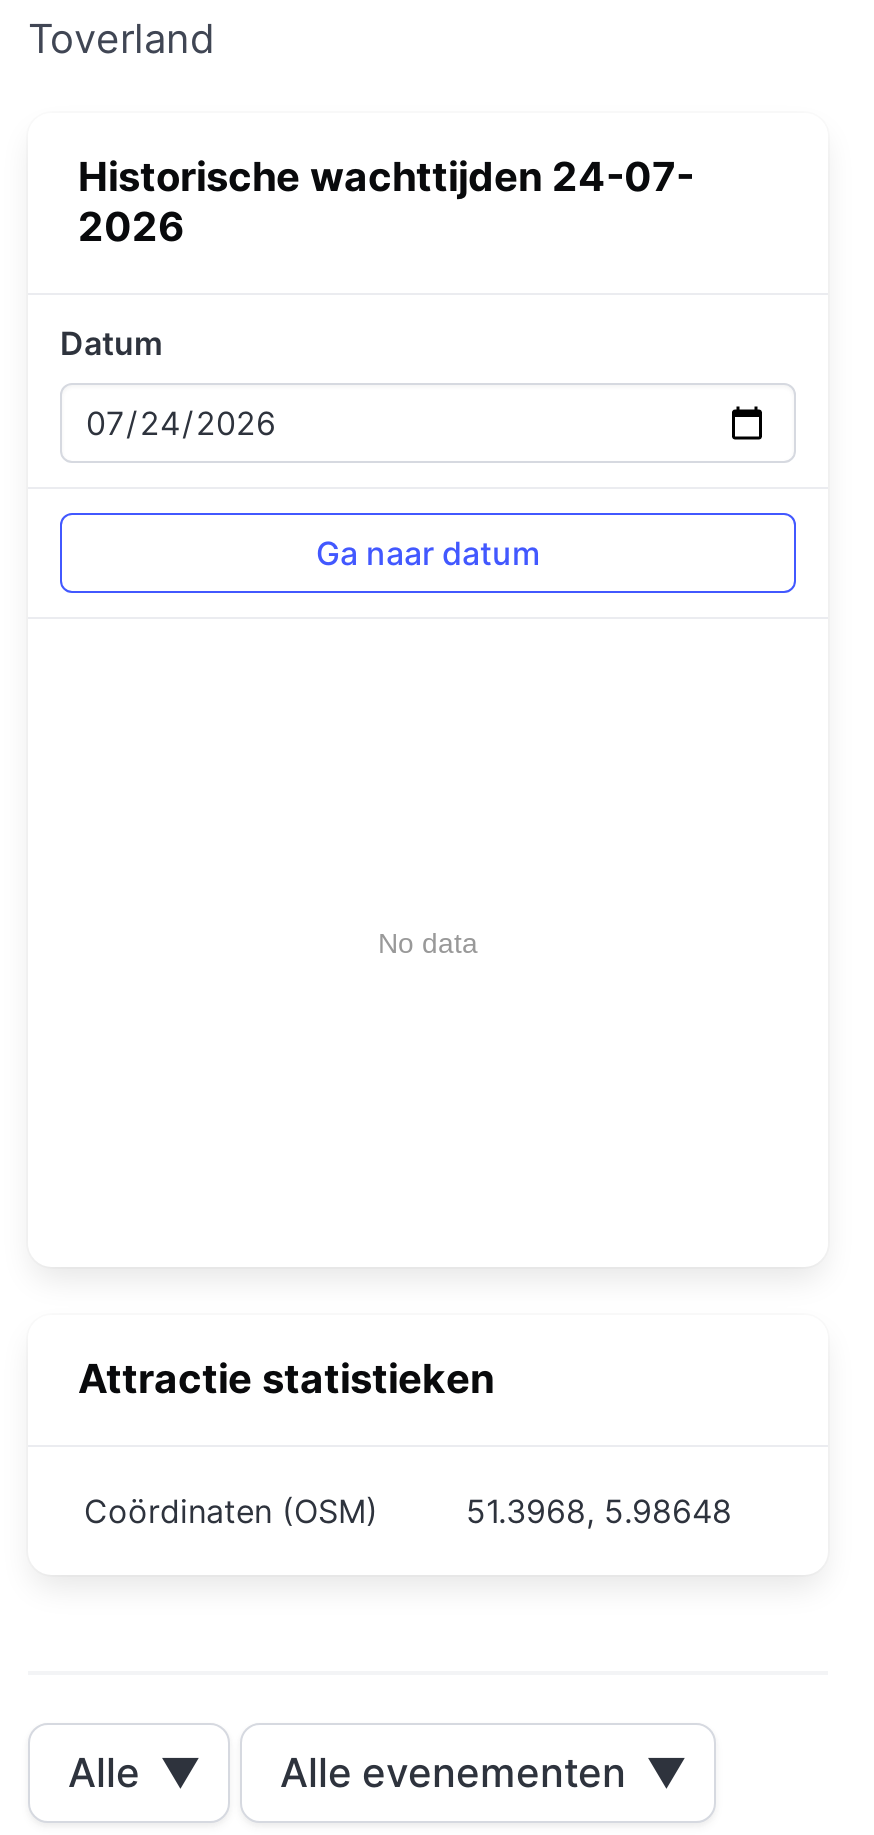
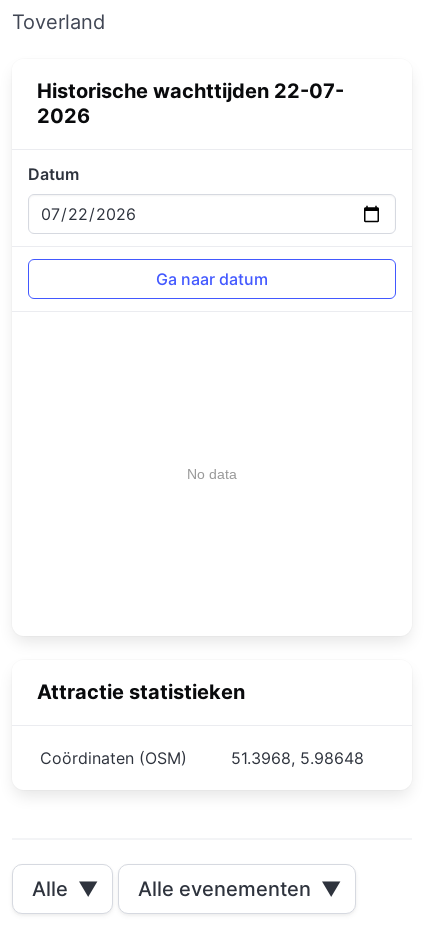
- Historische wachttijden 24-07-
+ Historische wachttijden 22-07-
